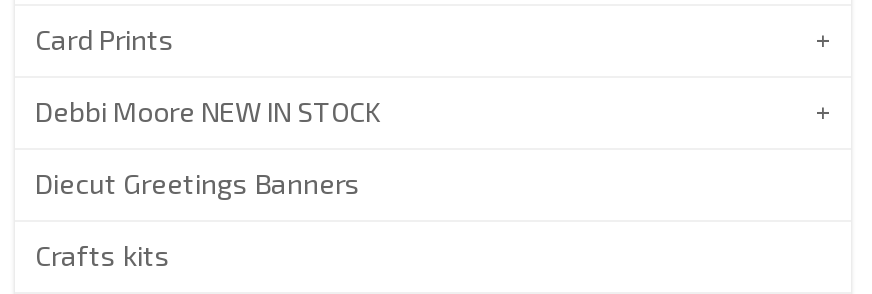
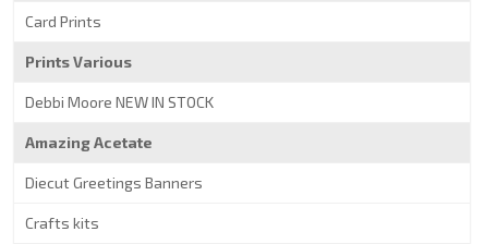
+ Prints Various

+ Amazing Acetate
